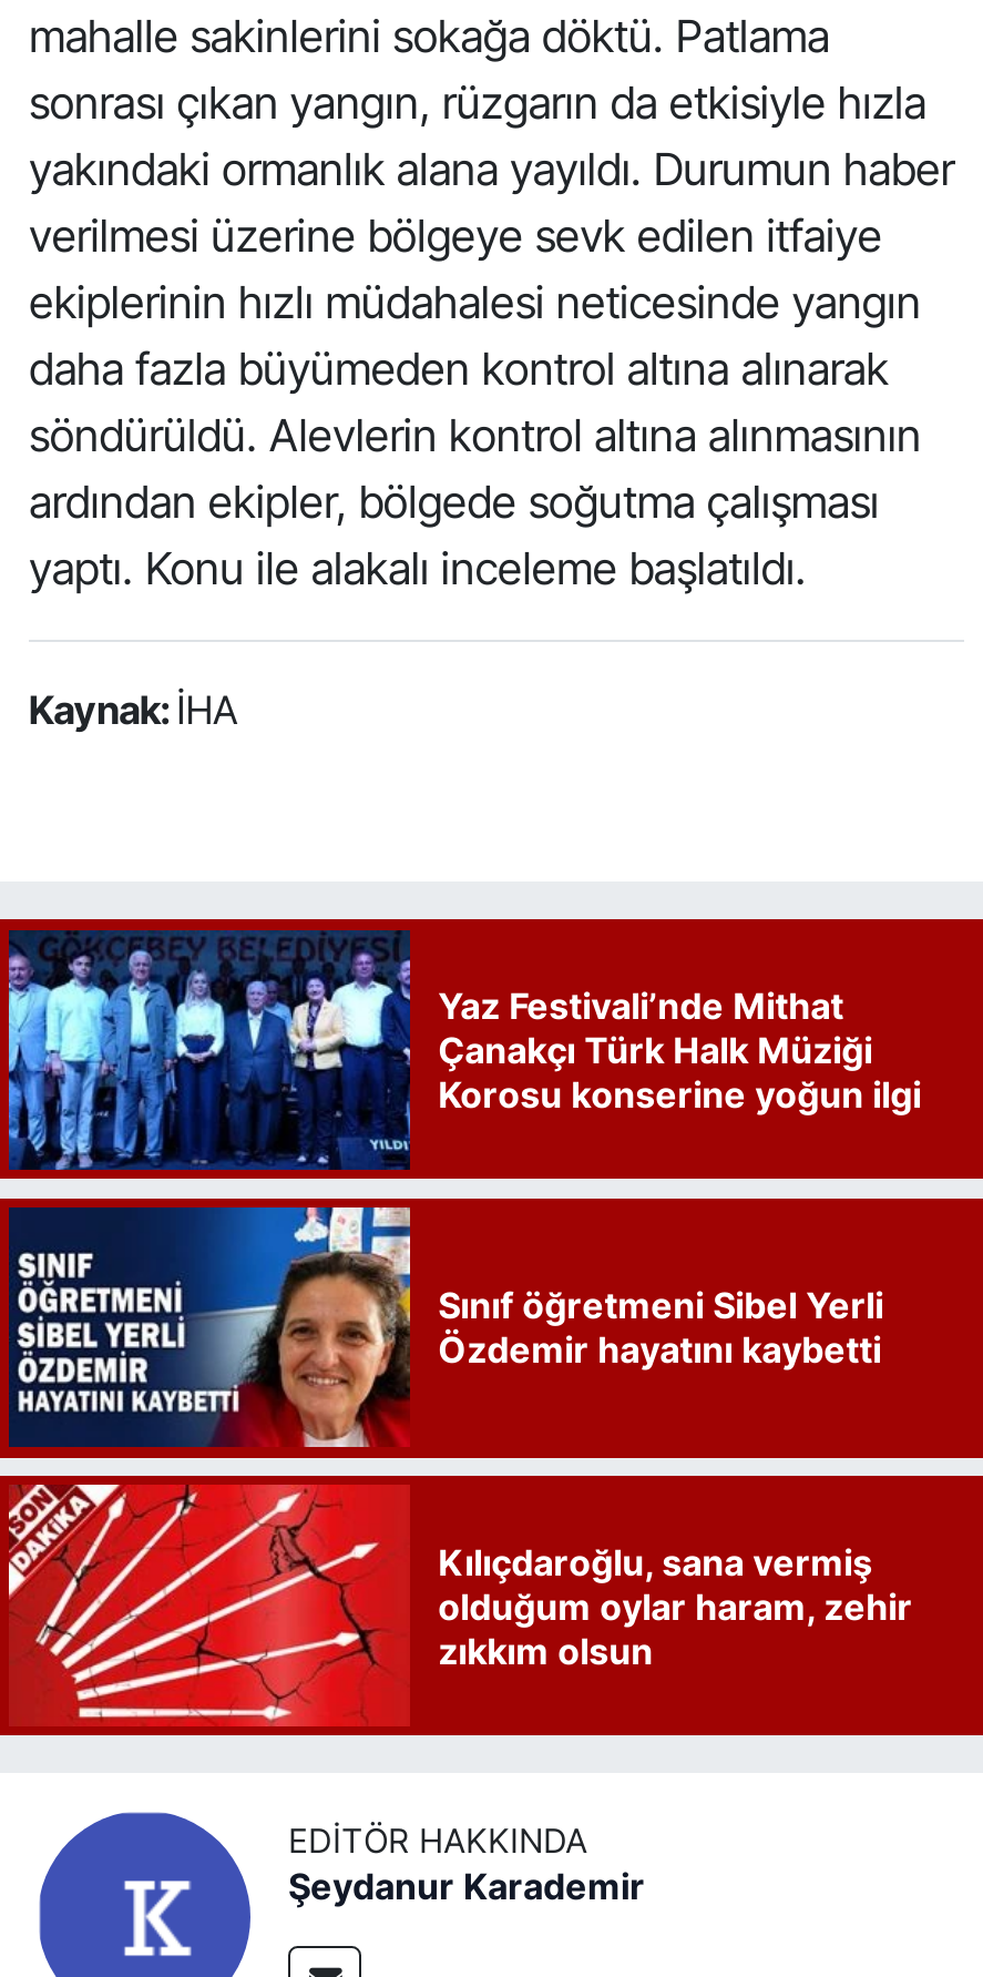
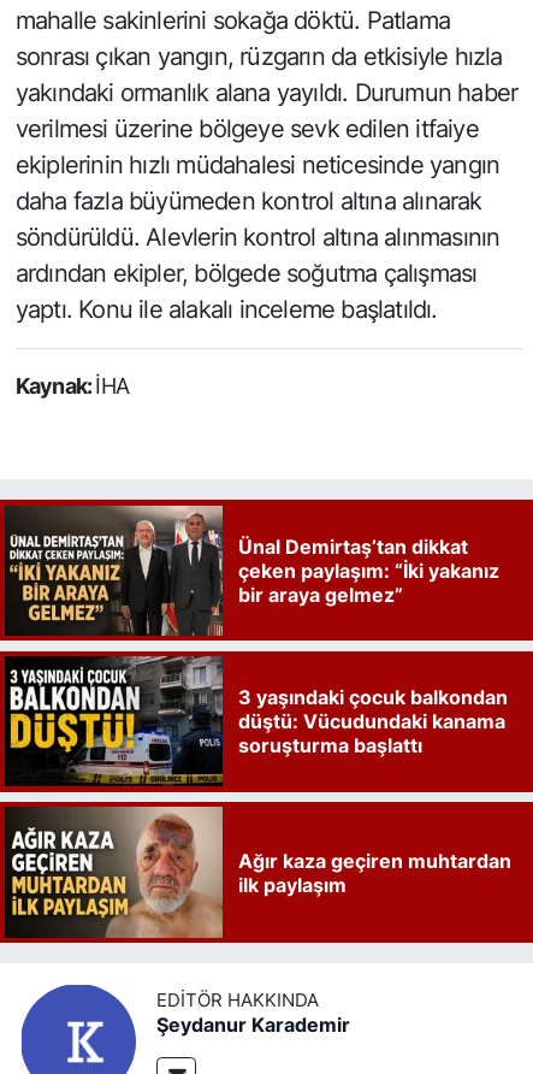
- [image]
- Yaz Festivali’nde Mithat
- Çanakçı Türk Halk Müziği
- Korosu konserine yoğun ilgi
+ [image]
+ Ünal Demirtaş’tan dikkat
+ çeken paylaşım: “İki yakanız
+ bir araya gelmez”

- [image]
- Sınıf öğretmeni Sibel Yerli
- Özdemir hayatını kaybetti
+ [image]
+ 3 yaşındaki çocuk balkondan
+ düştü: Vücudundaki kanama
+ soruşturma başlattı

- [image]
- Kılıçdaroğlu, sana vermiş
- olduğum oylar haram, zehir
- zıkkım olsun
+ [image]
+ Ağır kaza geçiren muhtardan
+ ilk paylaşım
